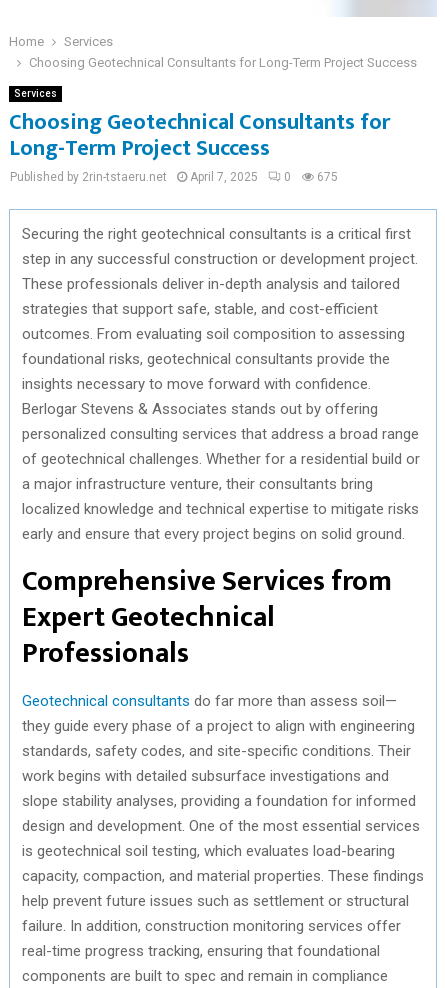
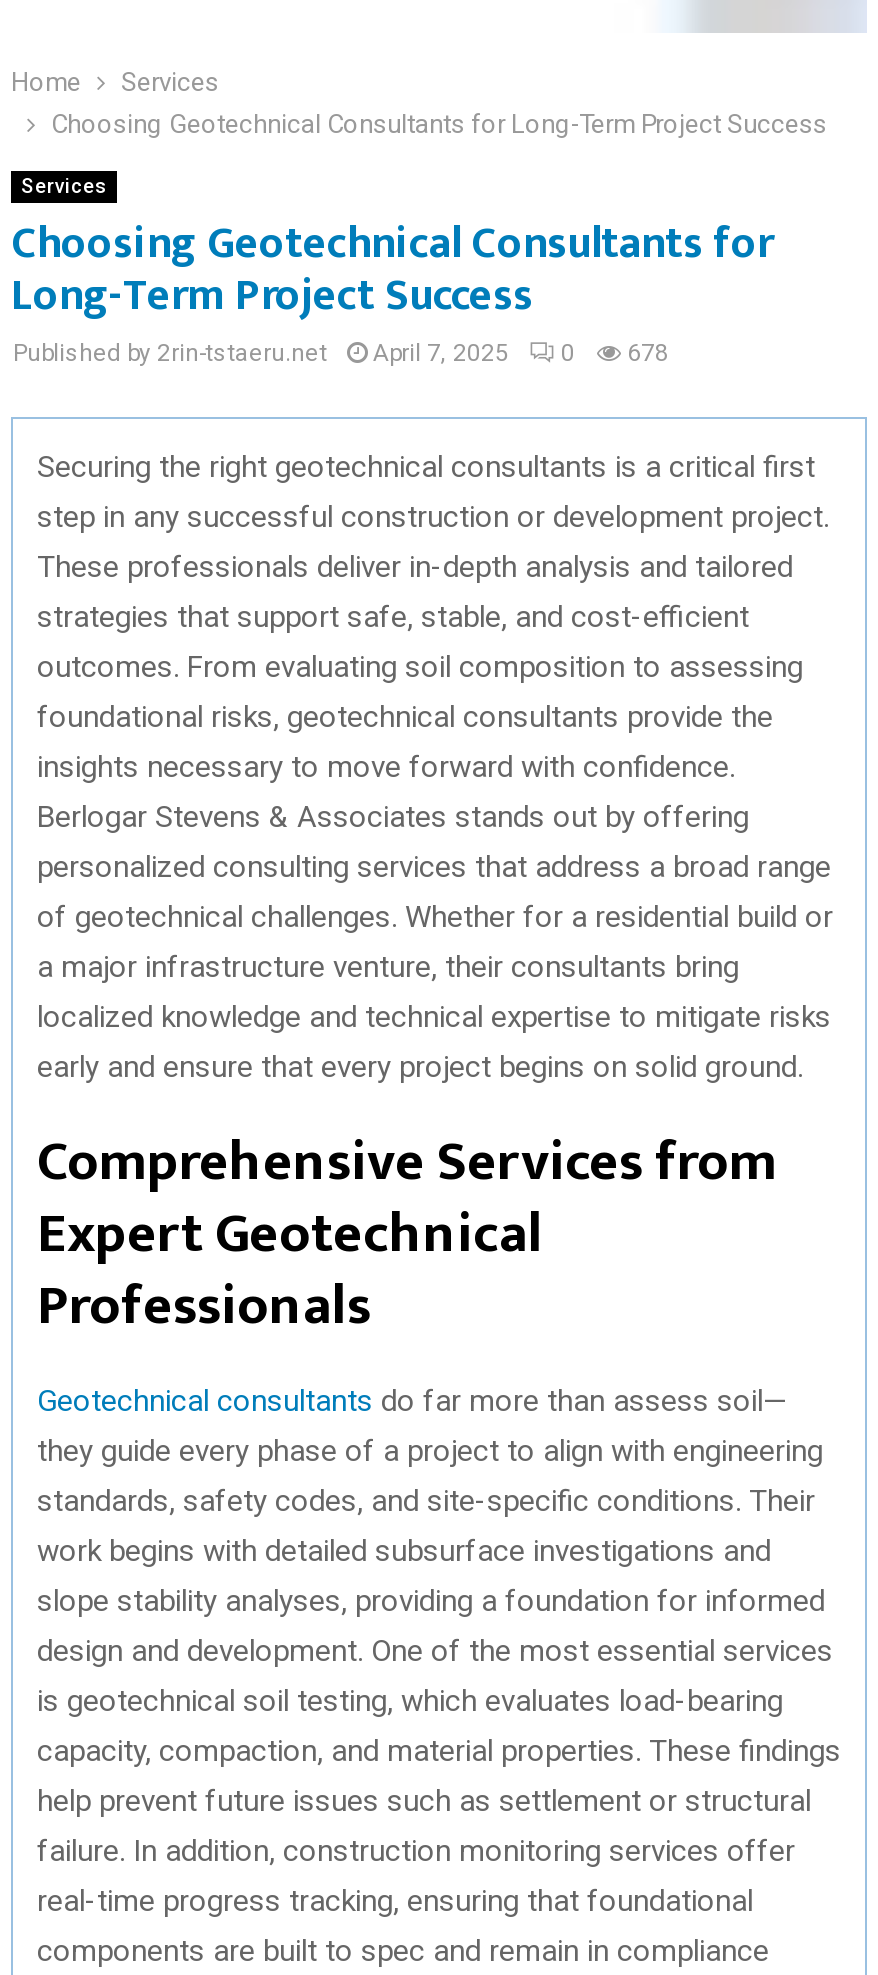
- Published by 2rin-tstaeru.net April 7, 2025 0 675
+ Published by 2rin-tstaeru.net April 7, 2025 0 678
